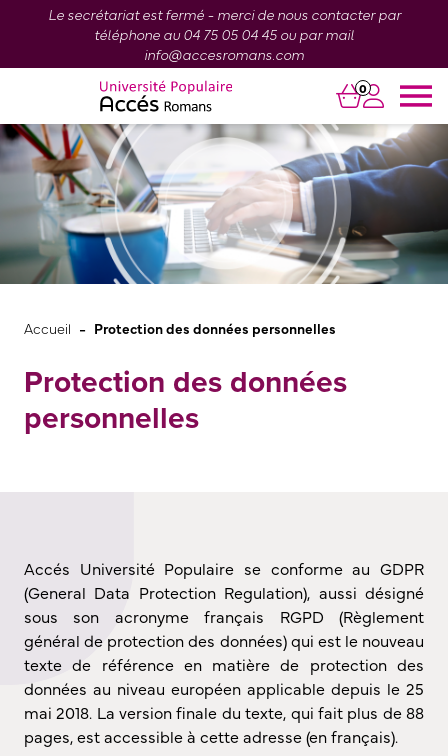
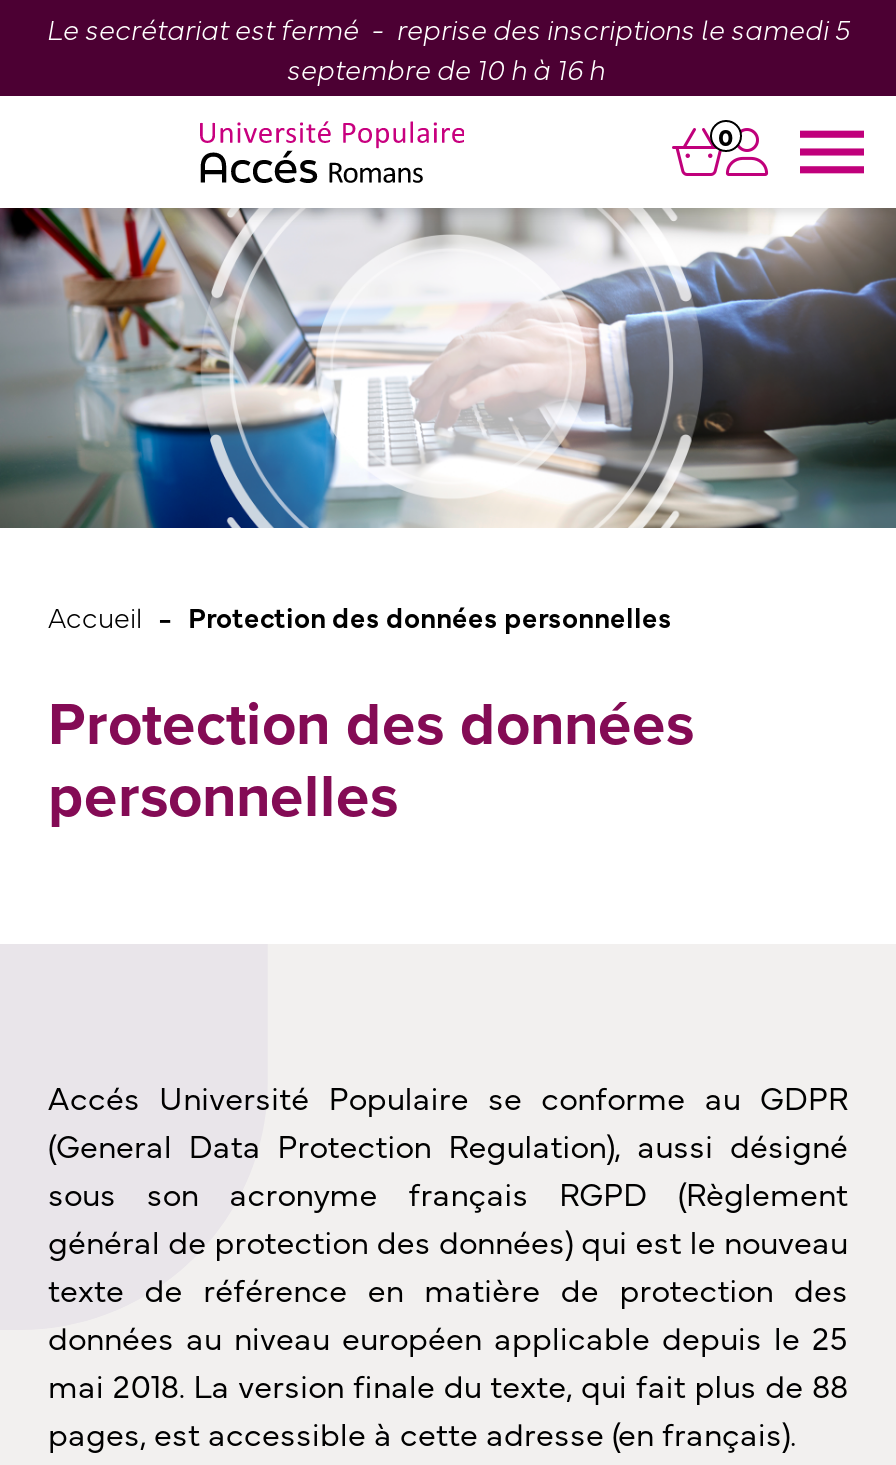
- Le secrétariat est fermé - merci de nous contacter par
- téléphone au 04 75 05 04 45 ou par mail
- info@accesromans.com
+ Le secrétariat est fermé - reprise des inscriptions le samedi 5
+ septembre de 10 h à 16 h
